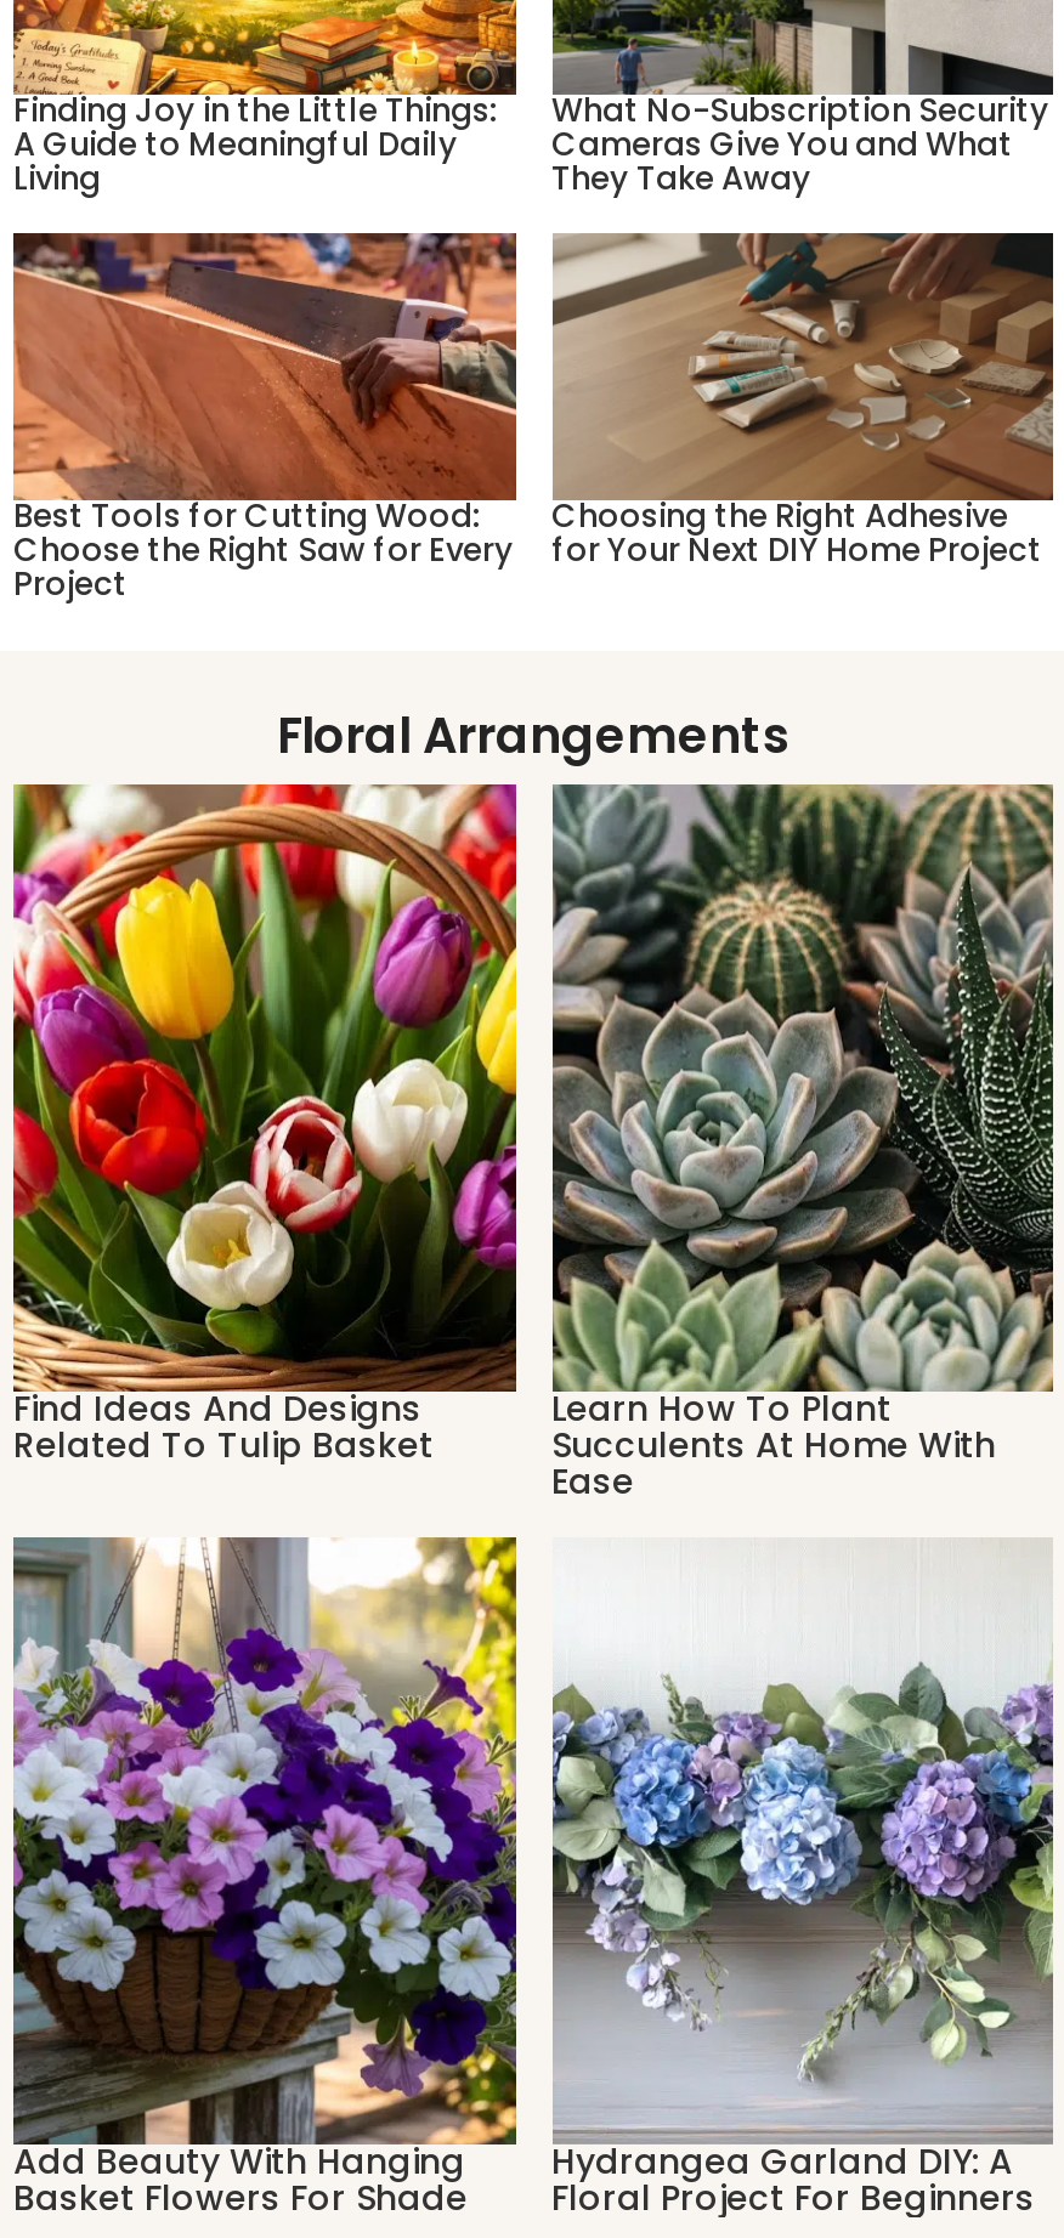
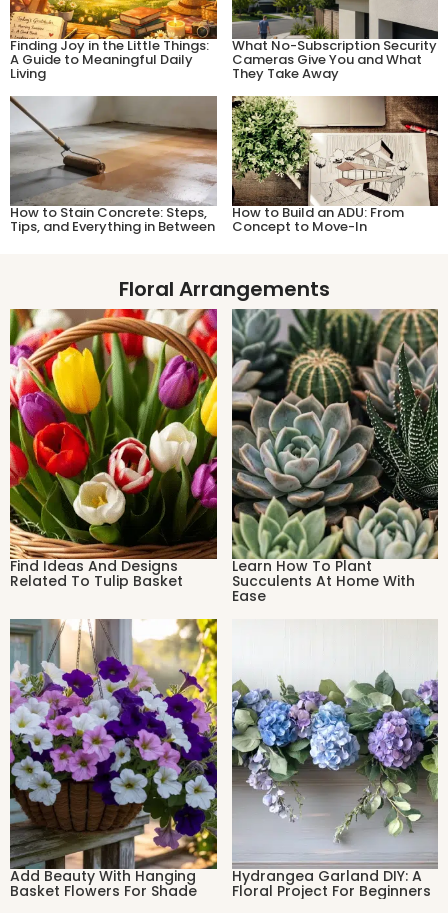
- [image]
- Best Tools for Cutting Wood:
- Choose the Right Saw for Every
- Project
+ [image]
+ How to Stain Concrete: Steps,
+ Tips, and Everything in Between

- [image]
- Choosing the Right Adhesive
- for Your Next DIY Home Project
+ [image]
+ How to Build an ADU: From
+ Concept to Move-In
